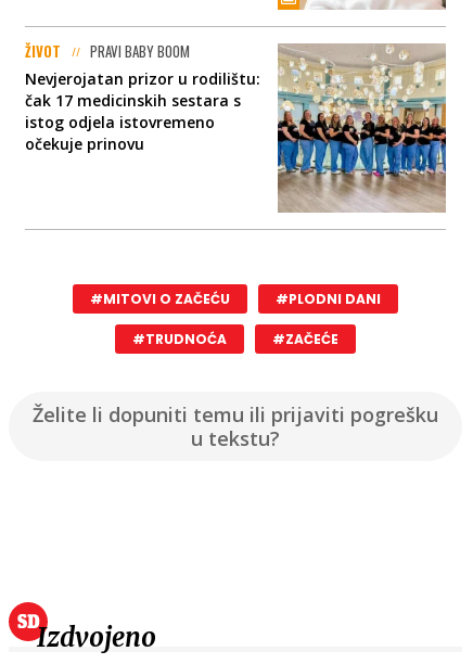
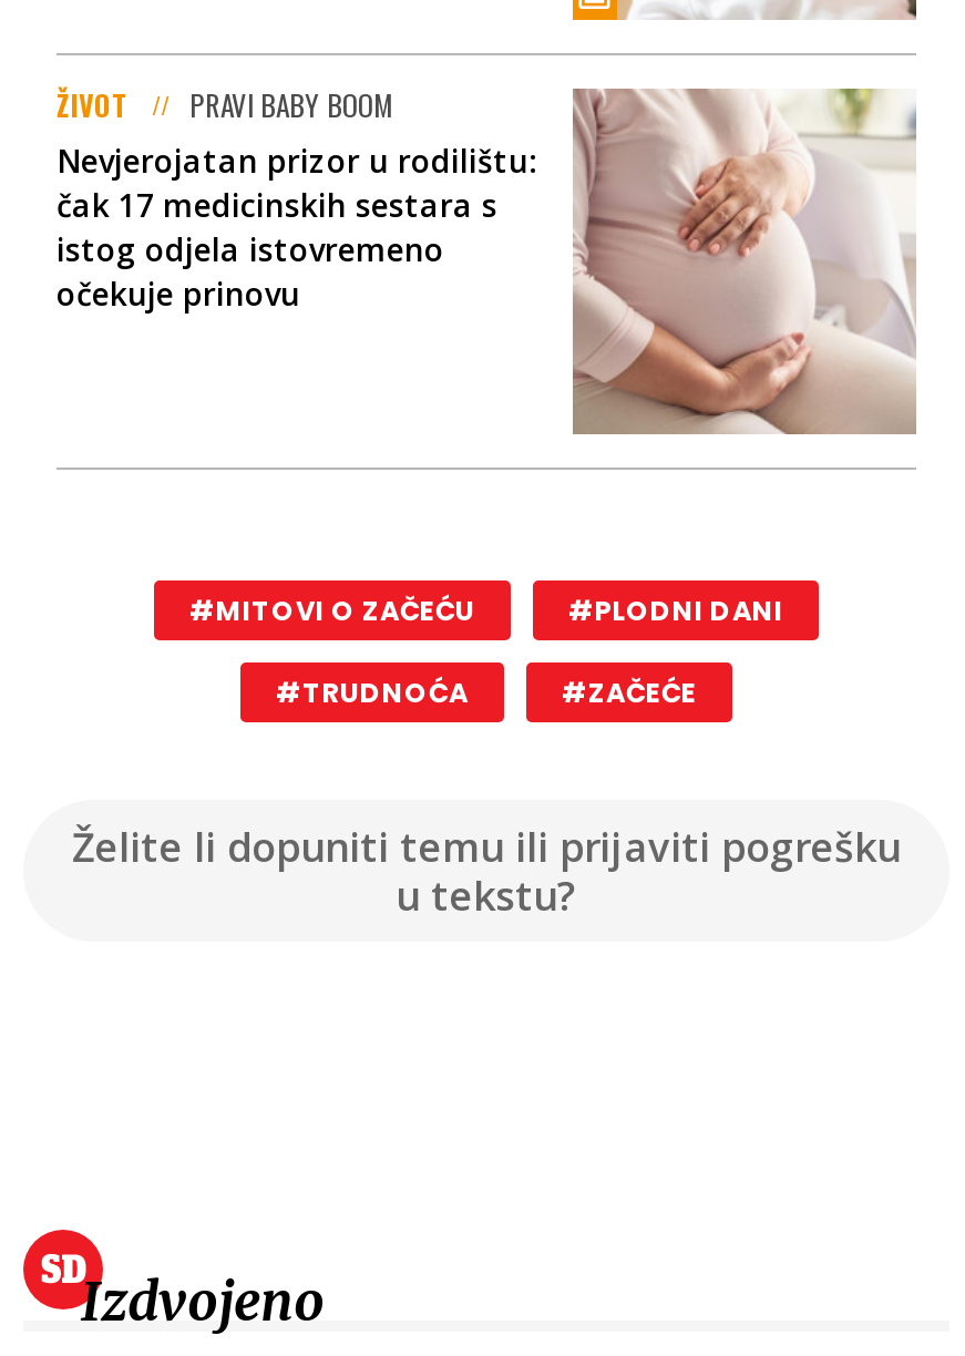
- [image]
+ [image]
